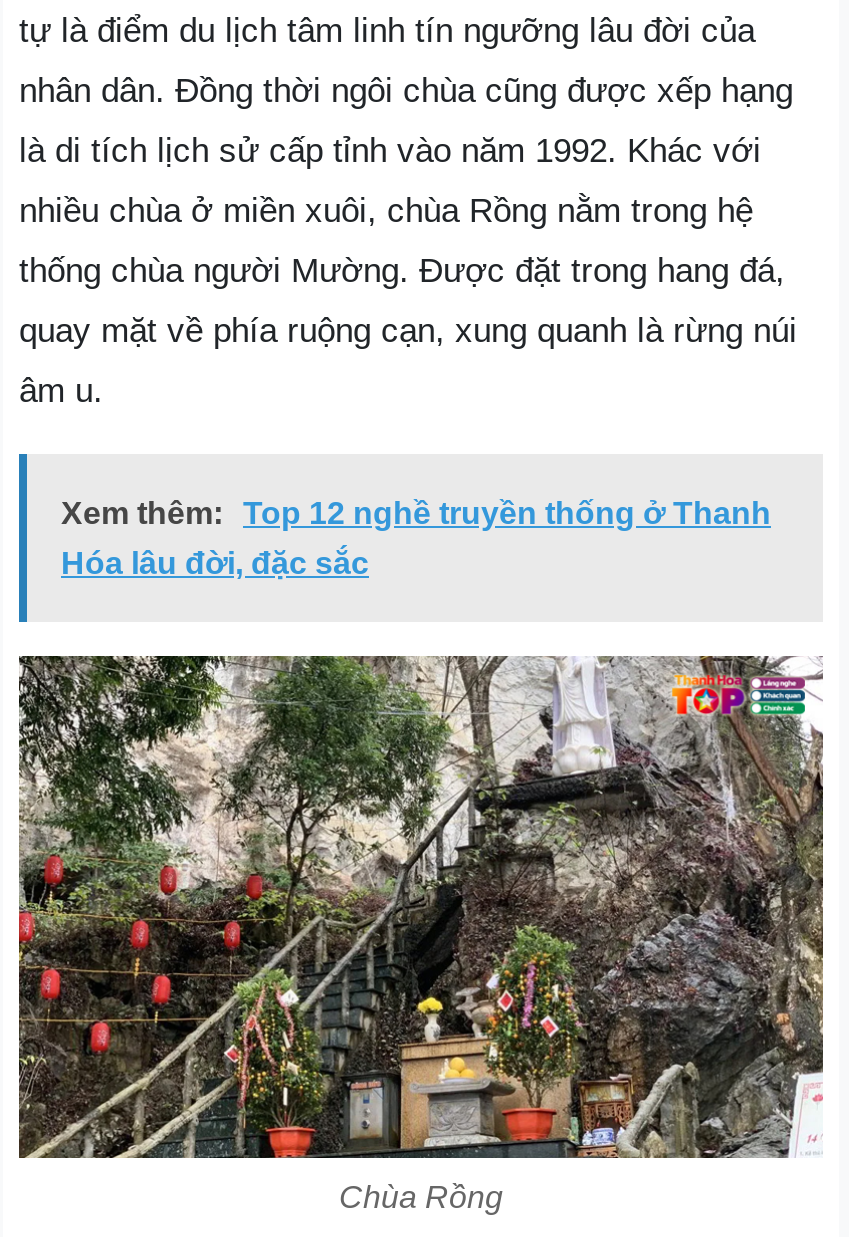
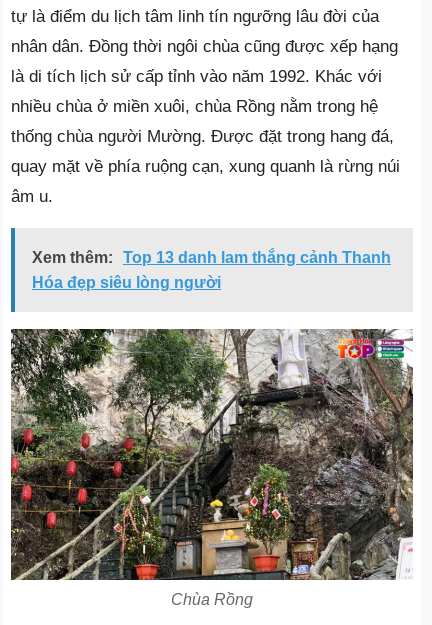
- Xem thêm: Top 12 nghề truyền thống ở Thanh
+ Xem thêm: Top 13 danh lam thắng cảnh Thanh

- Hóa lâu đời, đặc sắc
+ Hóa đẹp siêu lòng người
